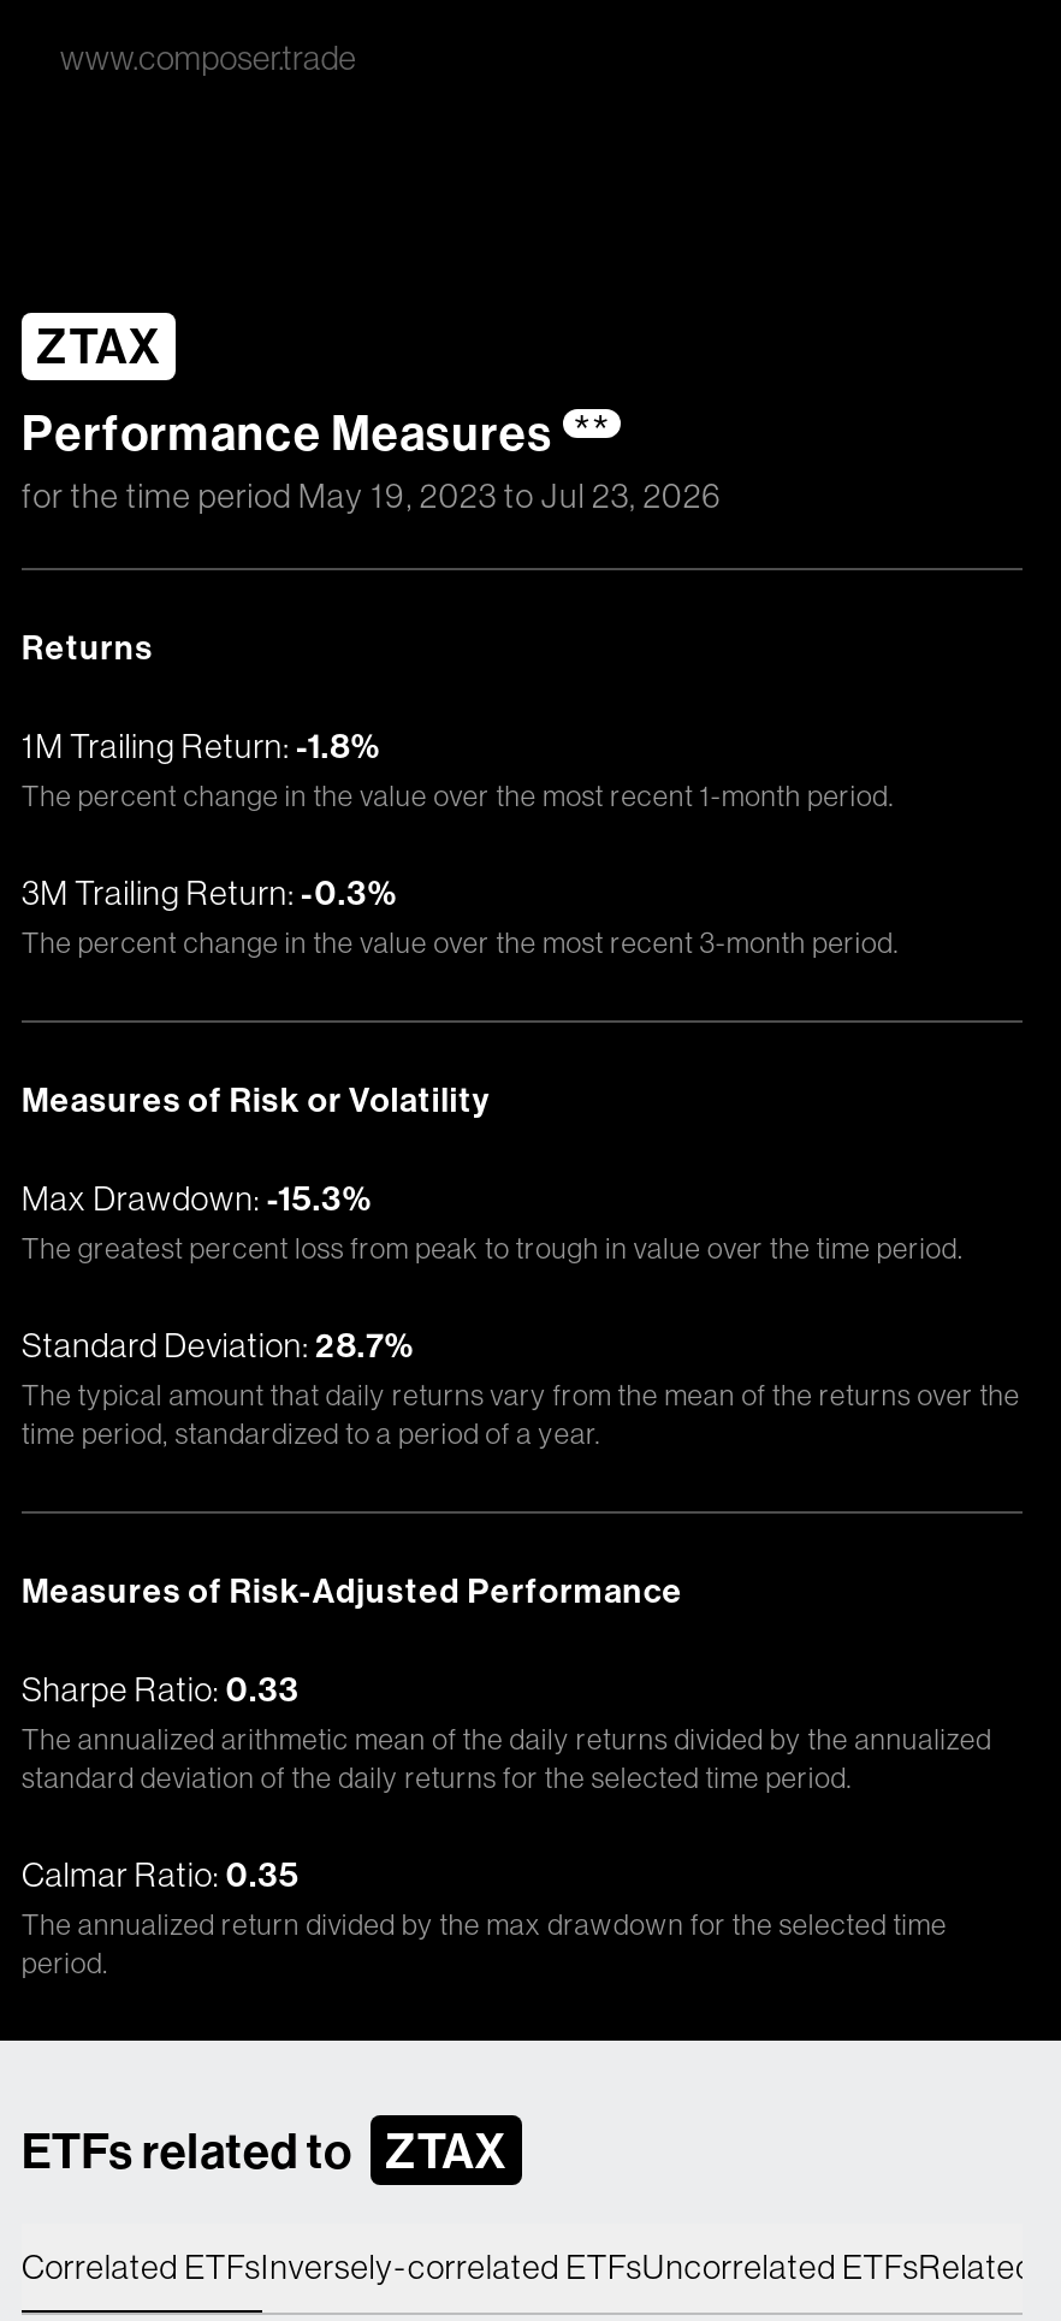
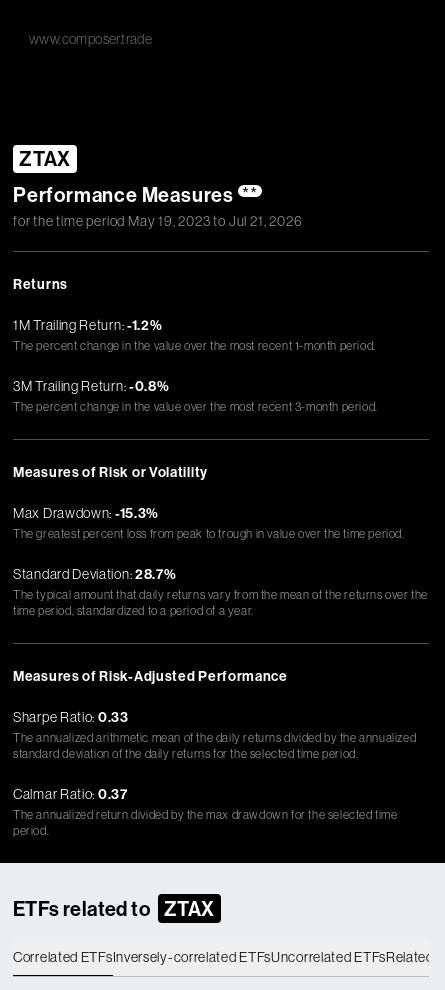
- for the time period May 19, 2023 to Jul 23, 2026
+ for the time period May 19, 2023 to Jul 21, 2026

- 1M Trailing Return: -1.8%
+ 1M Trailing Return: -1.2%

- 3M Trailing Return: -0.3%
+ 3M Trailing Return: -0.8%

- Calmar Ratio: 0.35
+ Calmar Ratio: 0.37
